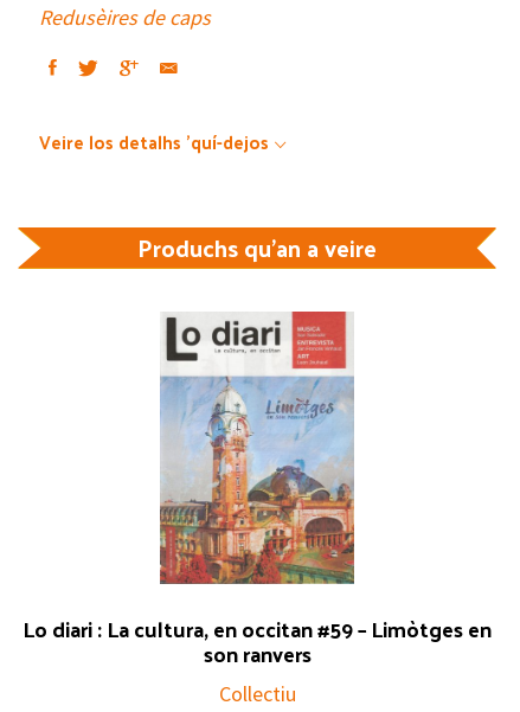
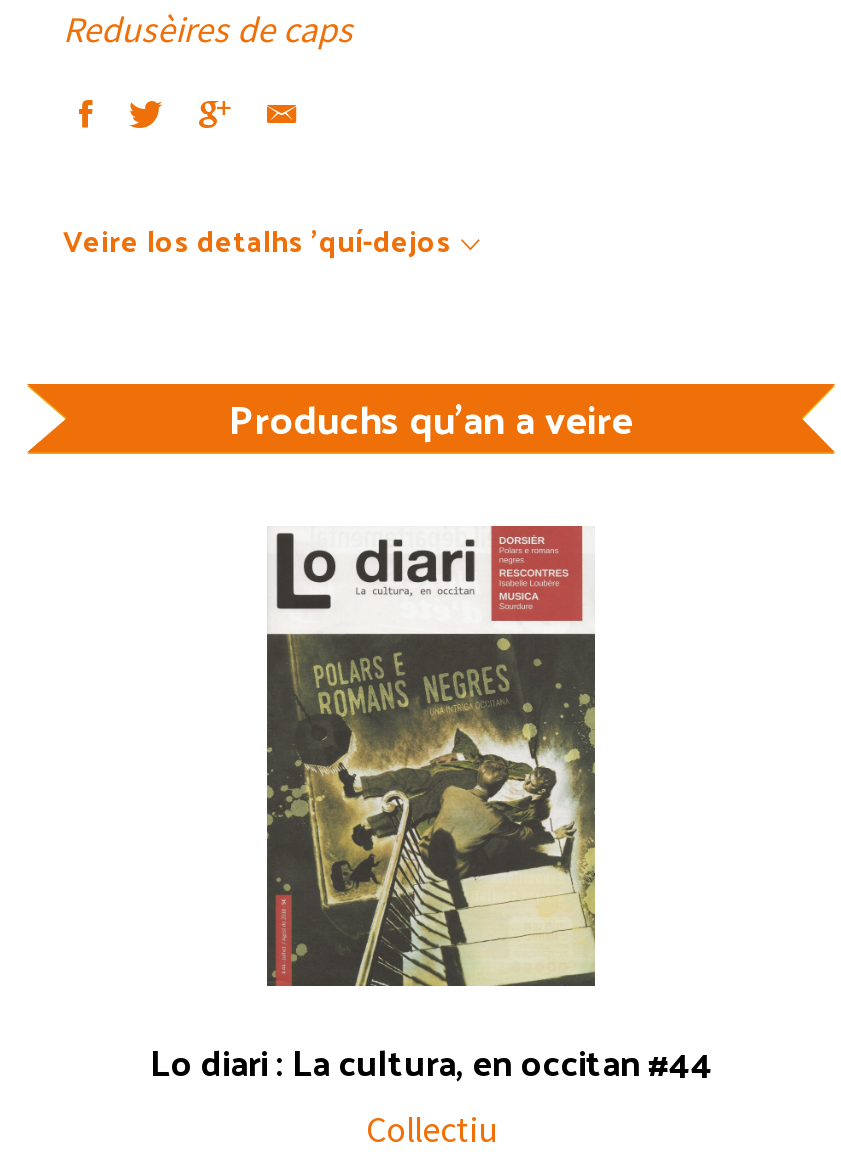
- [image]
- Lo diari : La cultura, en occitan #59 – Limòtges en
- son ranvers
+ [image]
+ Lo diari : La cultura, en occitan #44
